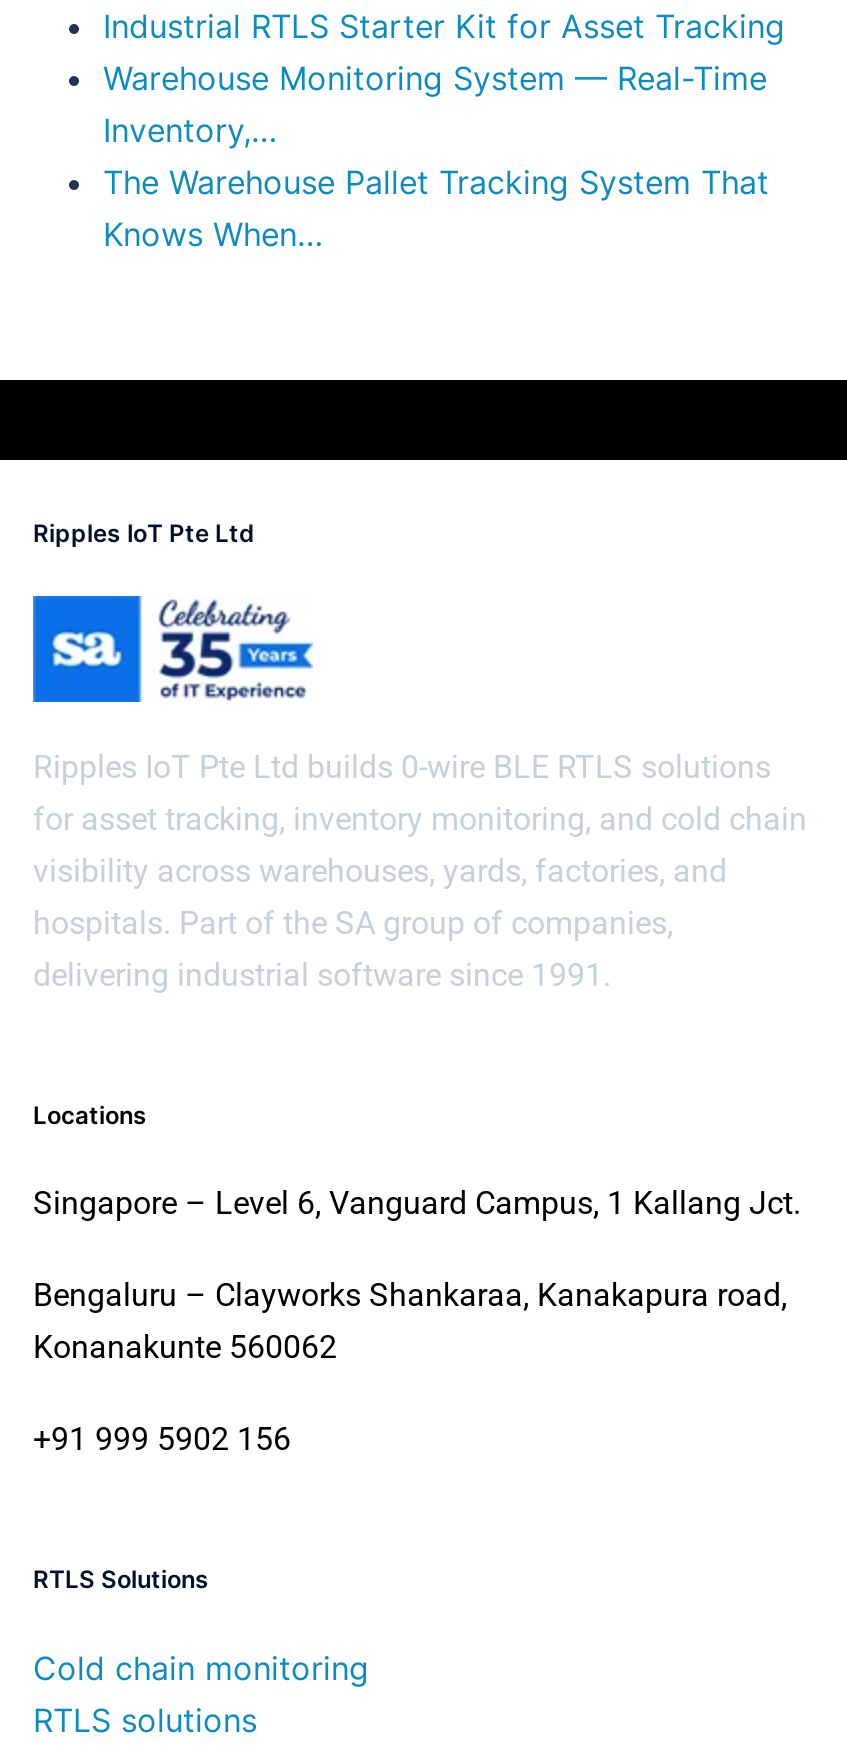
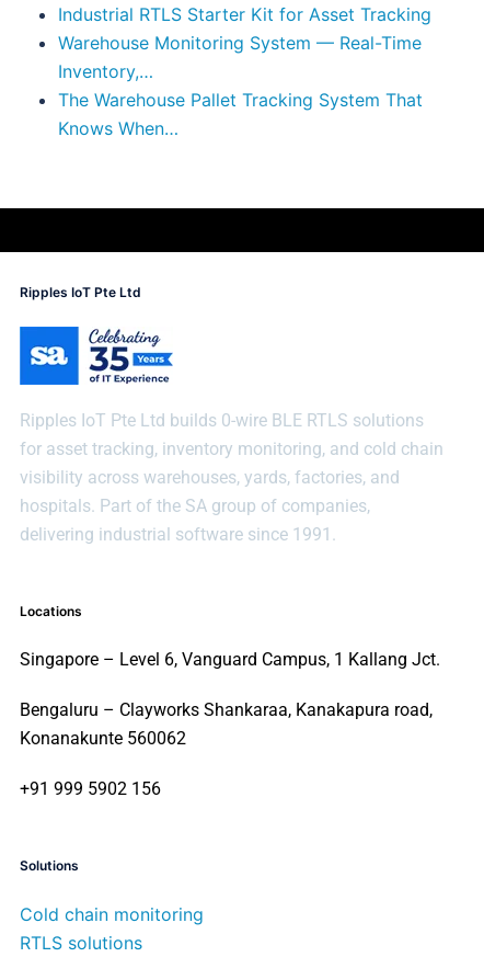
- RTLS Solutions
+ Solutions
